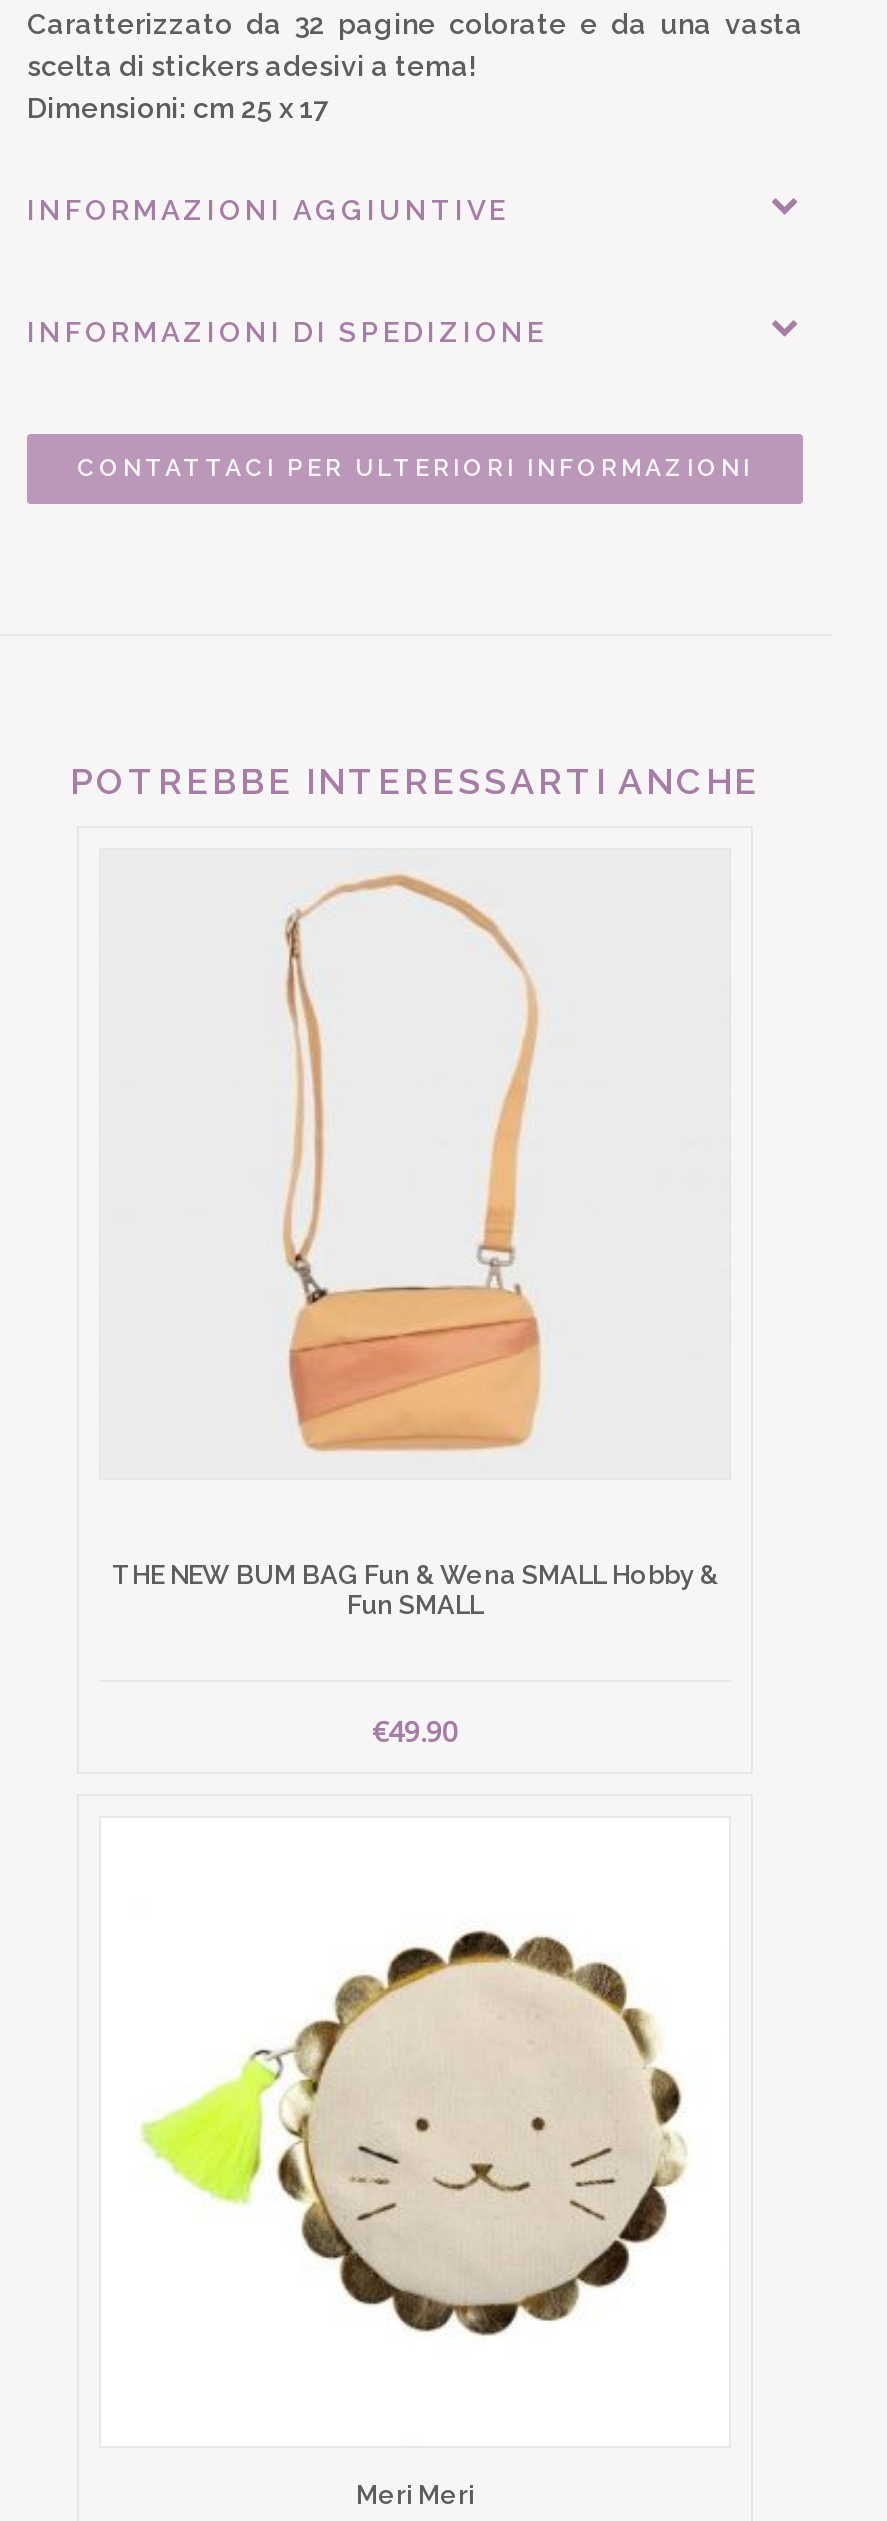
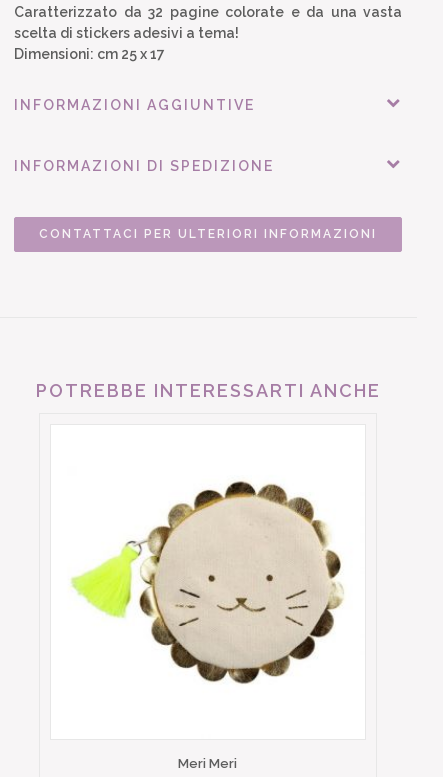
- [image]

- THE NEW BUM BAG Fun & Wena SMALL Hobby &
- Fun SMALL
- €49.90
